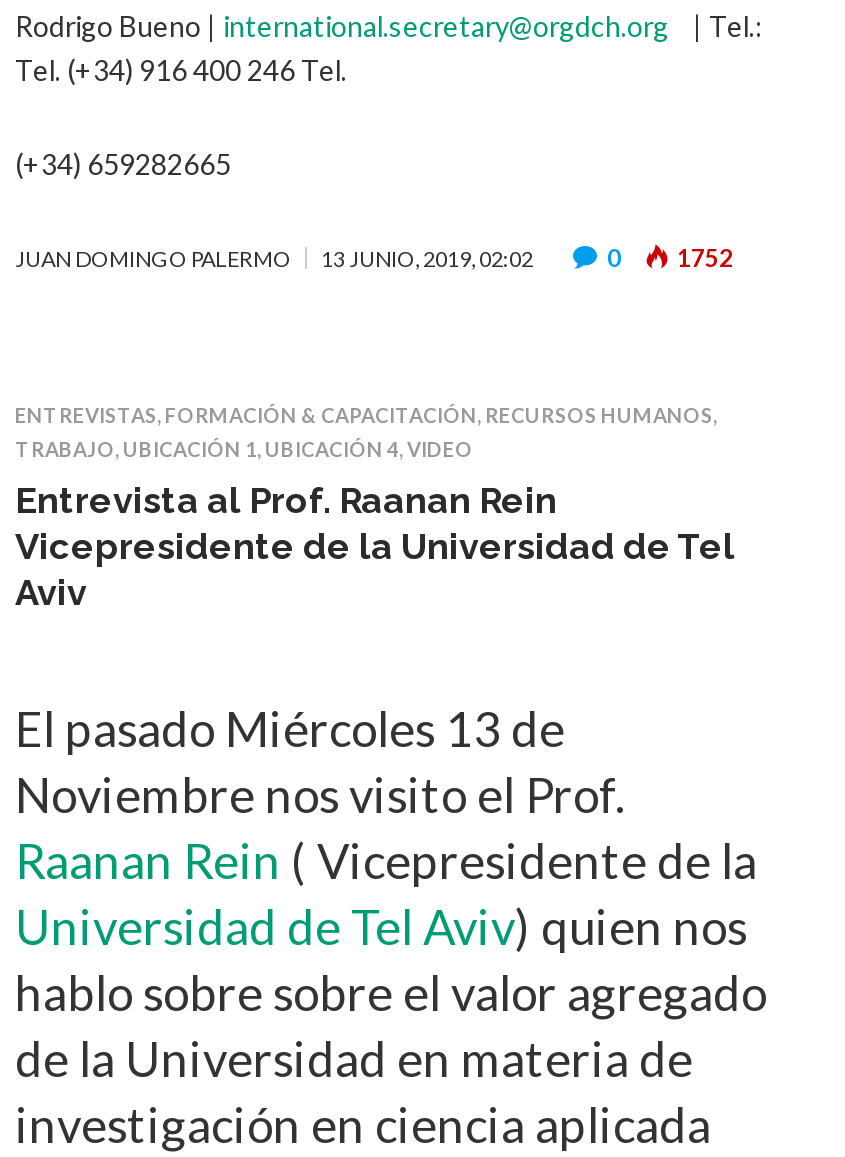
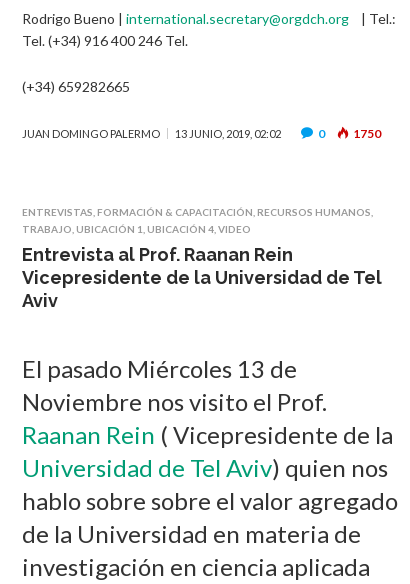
- 0 1752
+ 0 1750
